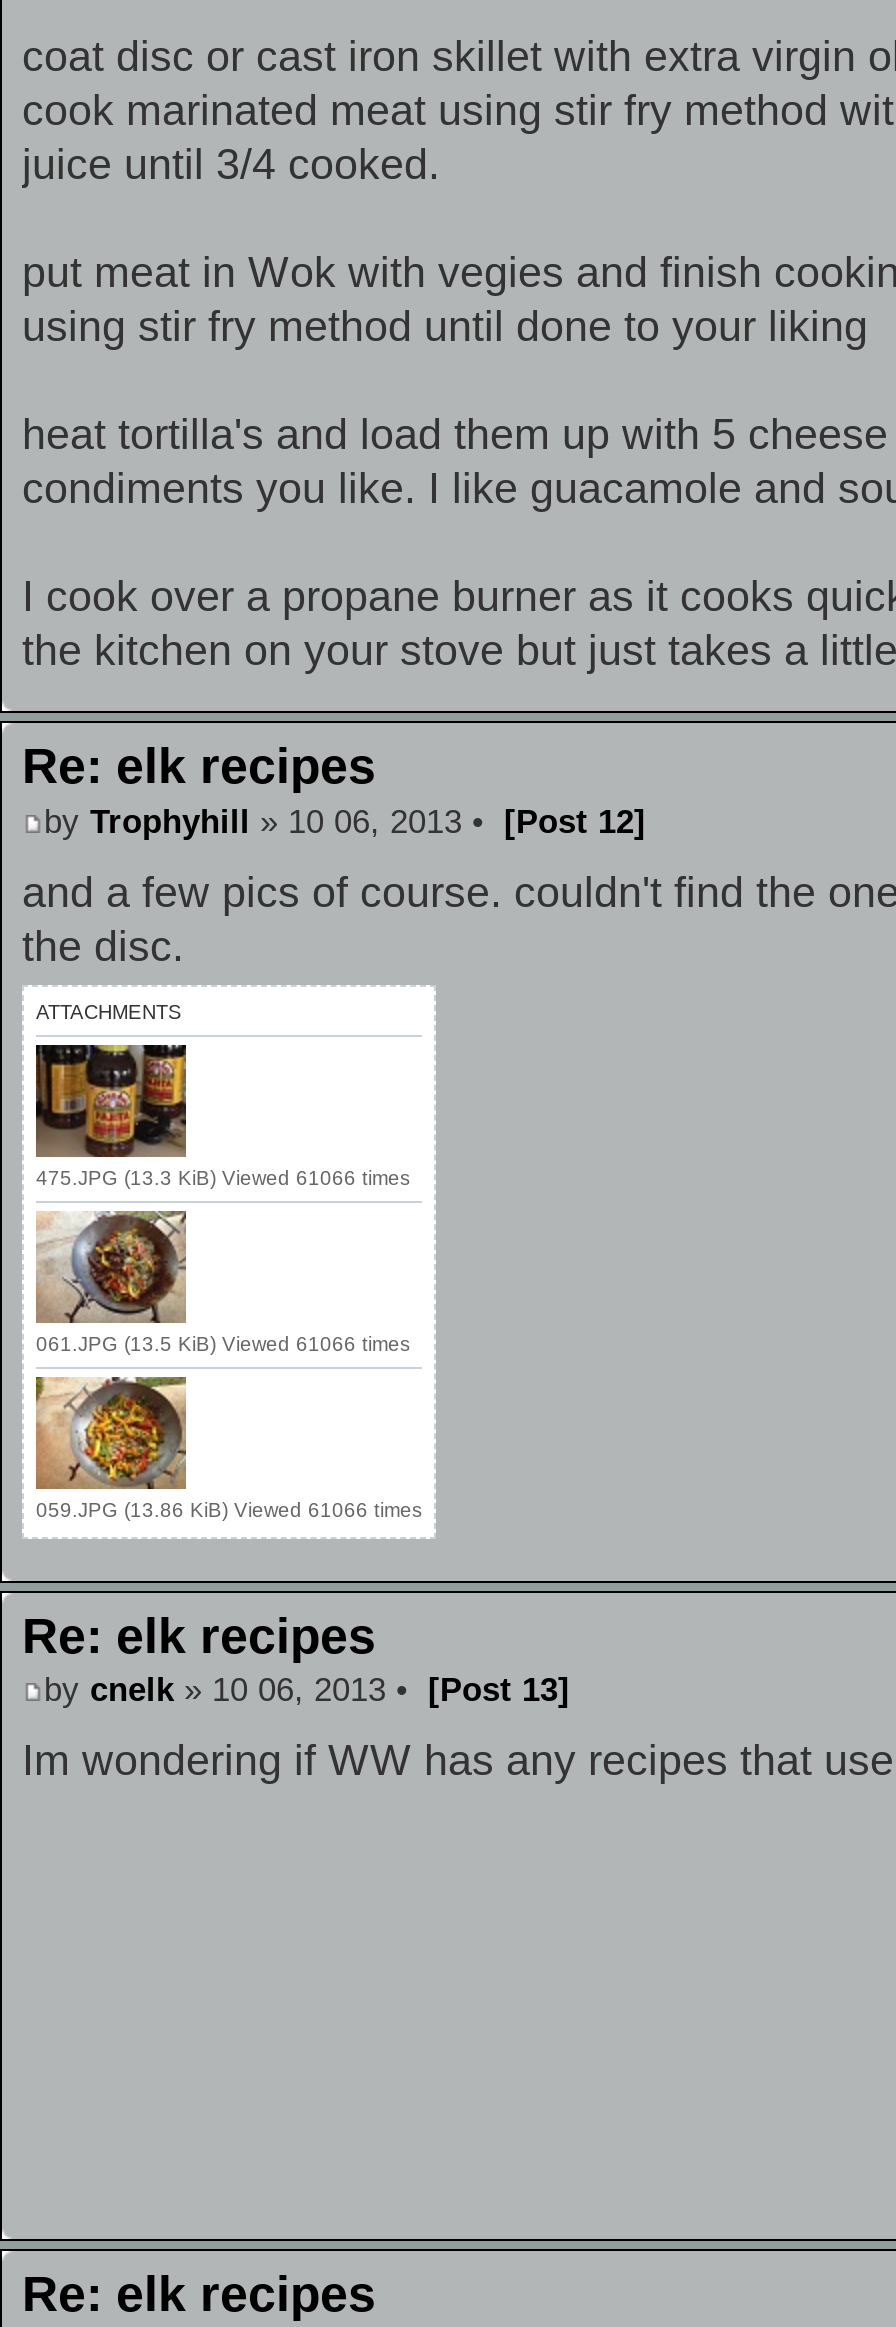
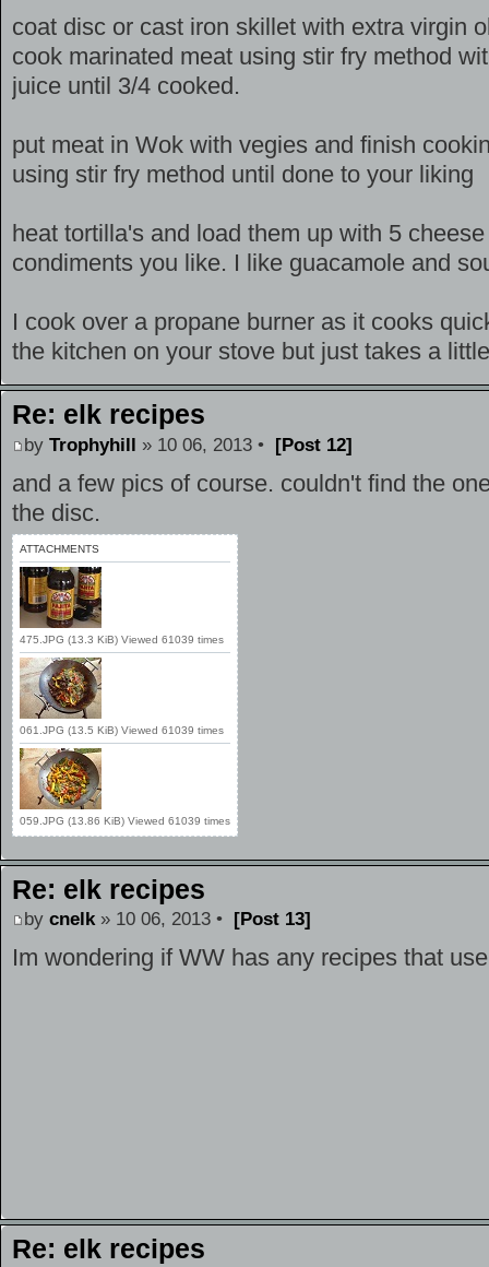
- 475.JPG (13.3 KiB) Viewed 61066 times
+ 475.JPG (13.3 KiB) Viewed 61039 times

- 061.JPG (13.5 KiB) Viewed 61066 times
+ 061.JPG (13.5 KiB) Viewed 61039 times

- 059.JPG (13.86 KiB) Viewed 61066 times
+ 059.JPG (13.86 KiB) Viewed 61039 times
